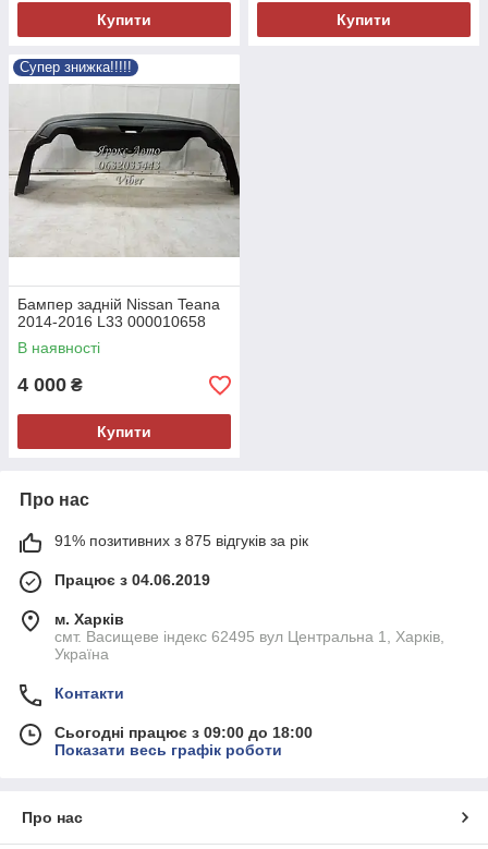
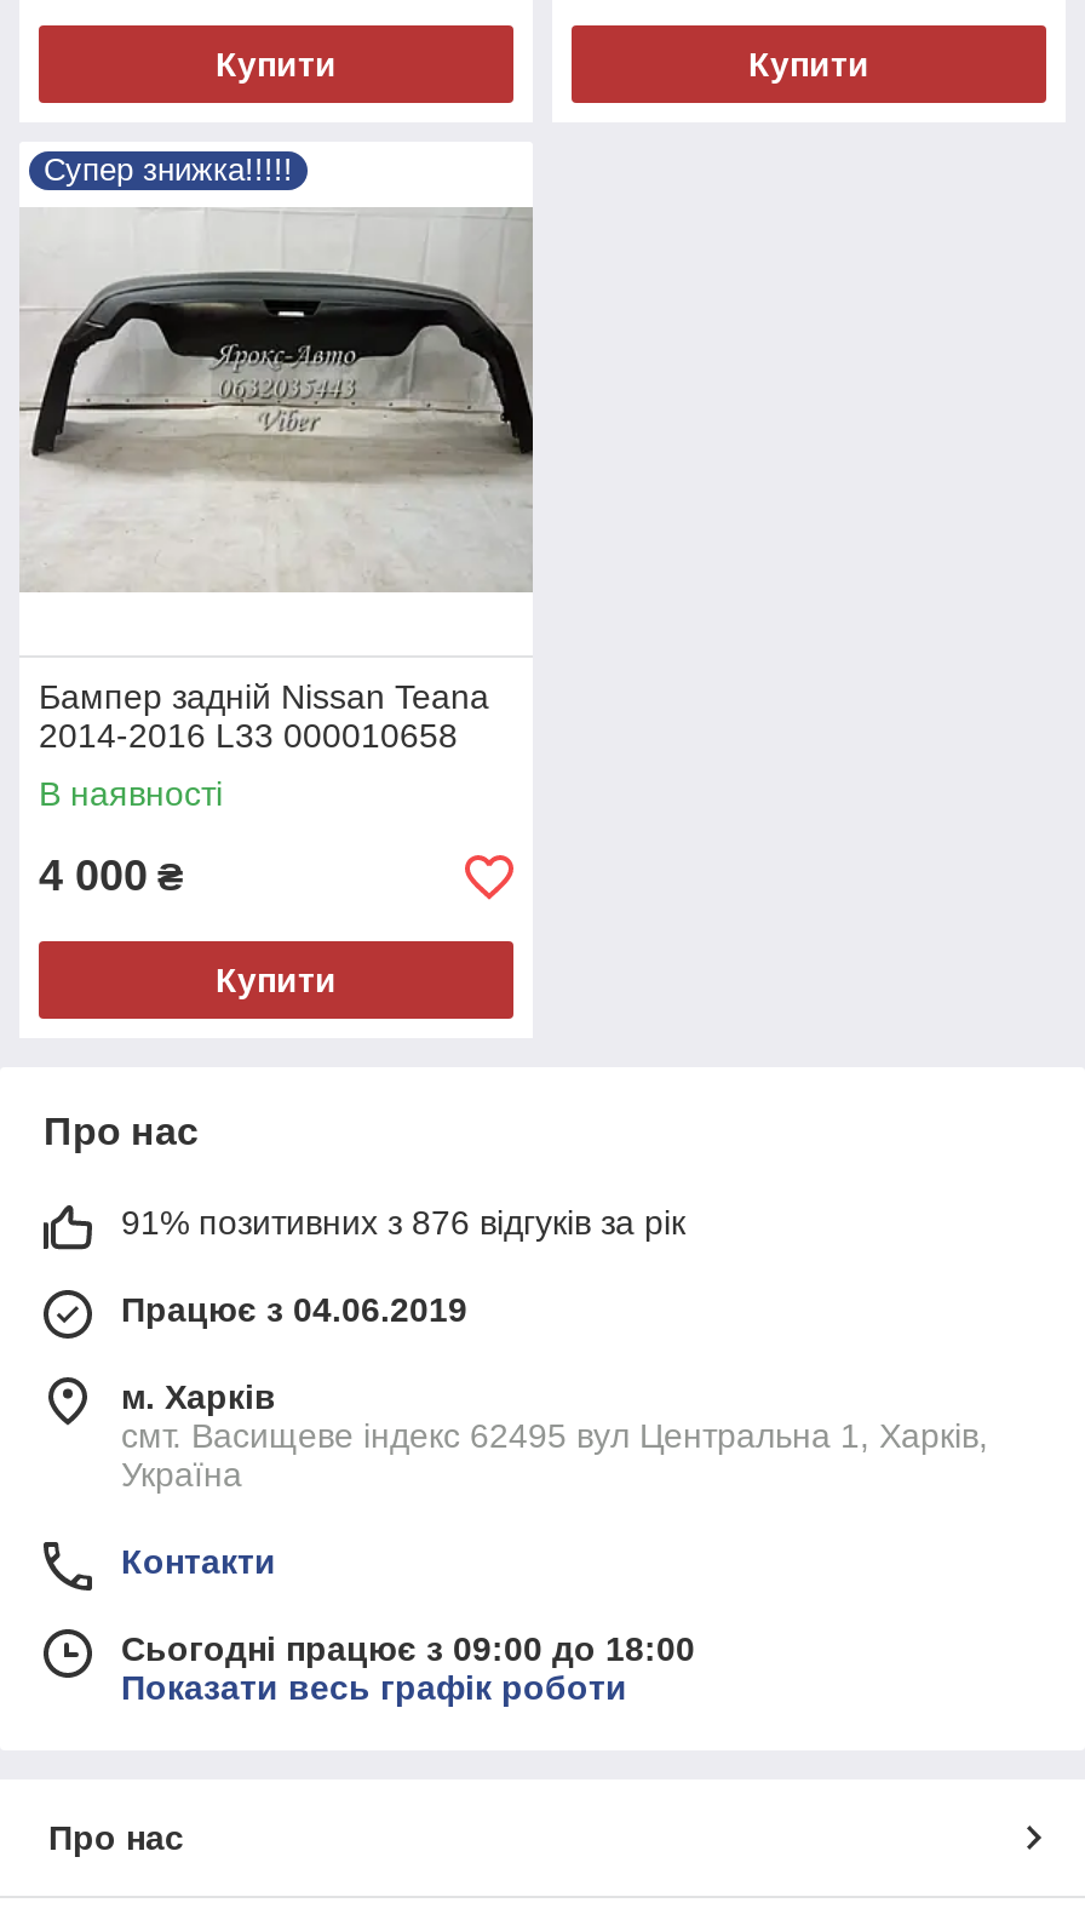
- 91% позитивних з 875 відгуків за рік
+ 91% позитивних з 876 відгуків за рік
